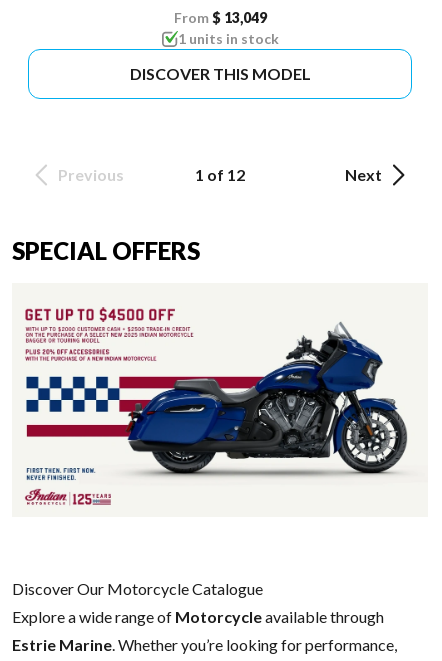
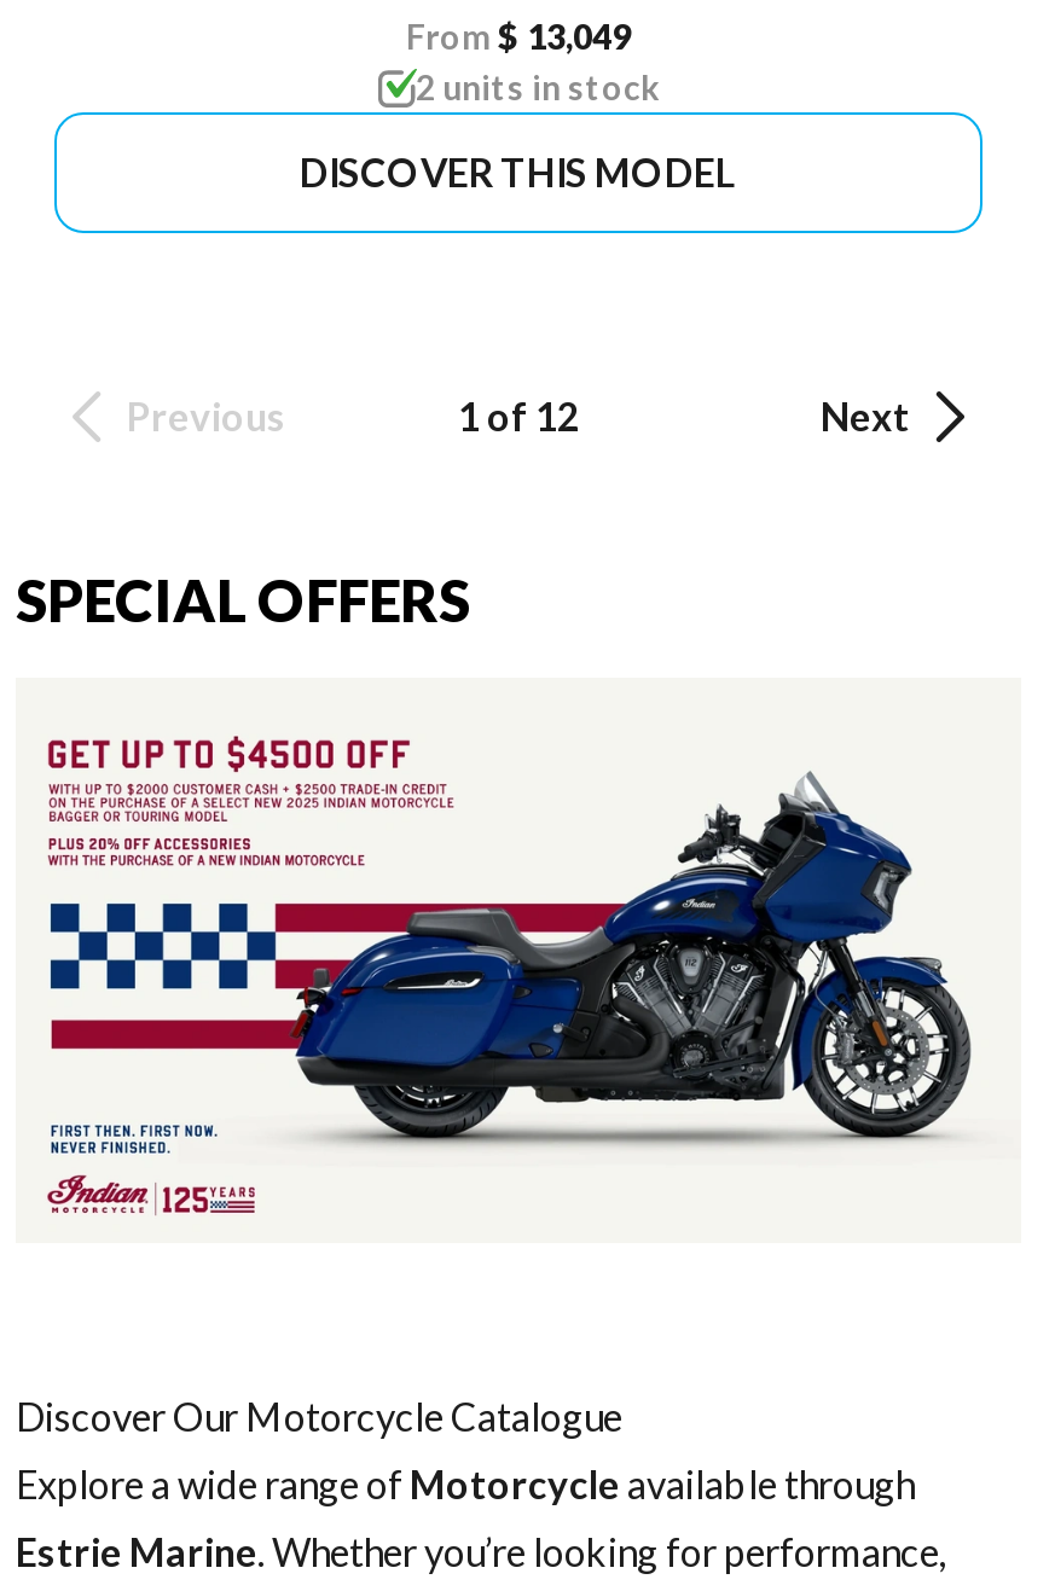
- 1 units in stock
+ 2 units in stock
